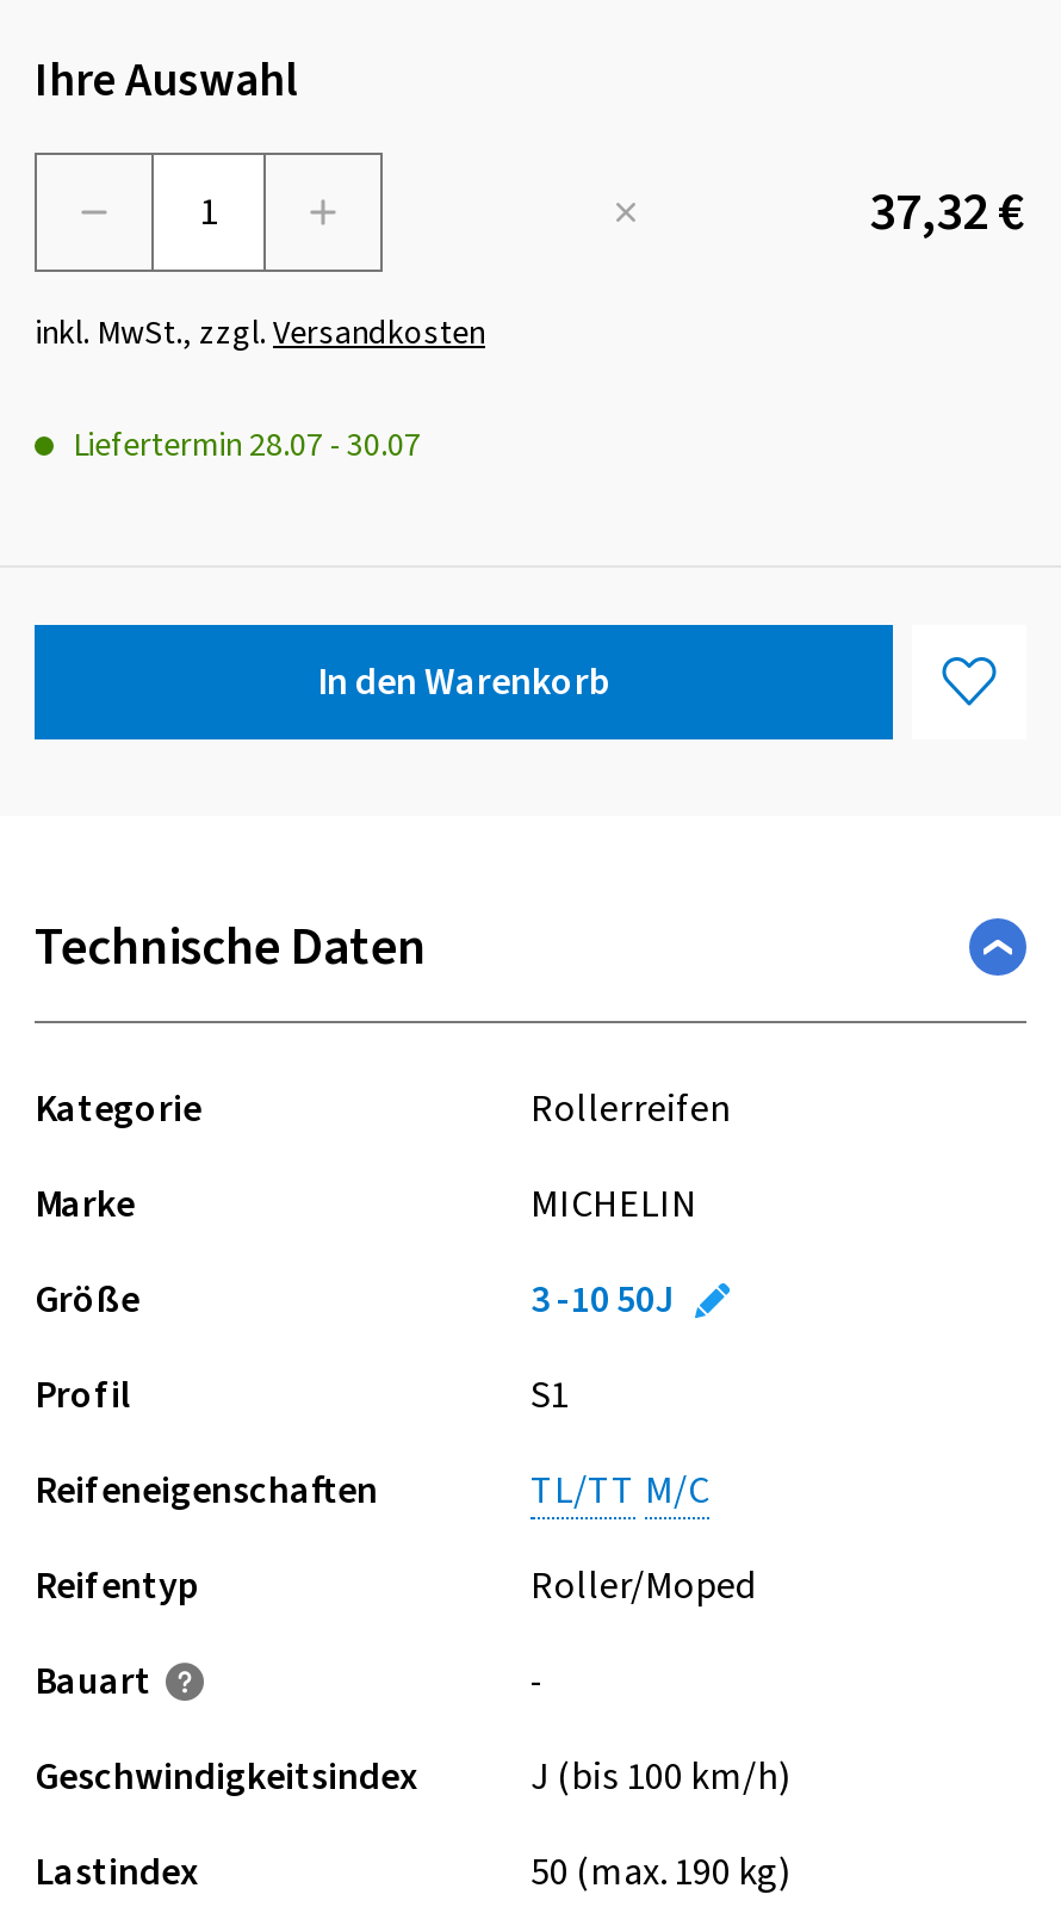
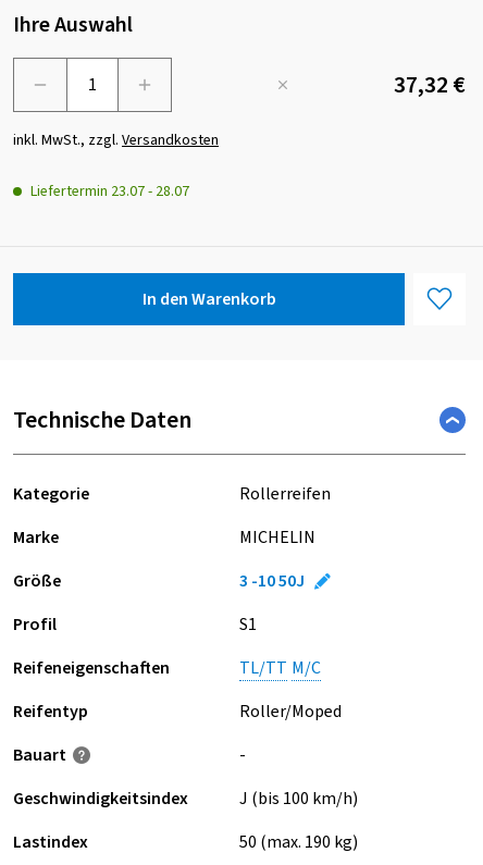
- Liefertermin 28.07 - 30.07
+ Liefertermin 23.07 - 28.07
